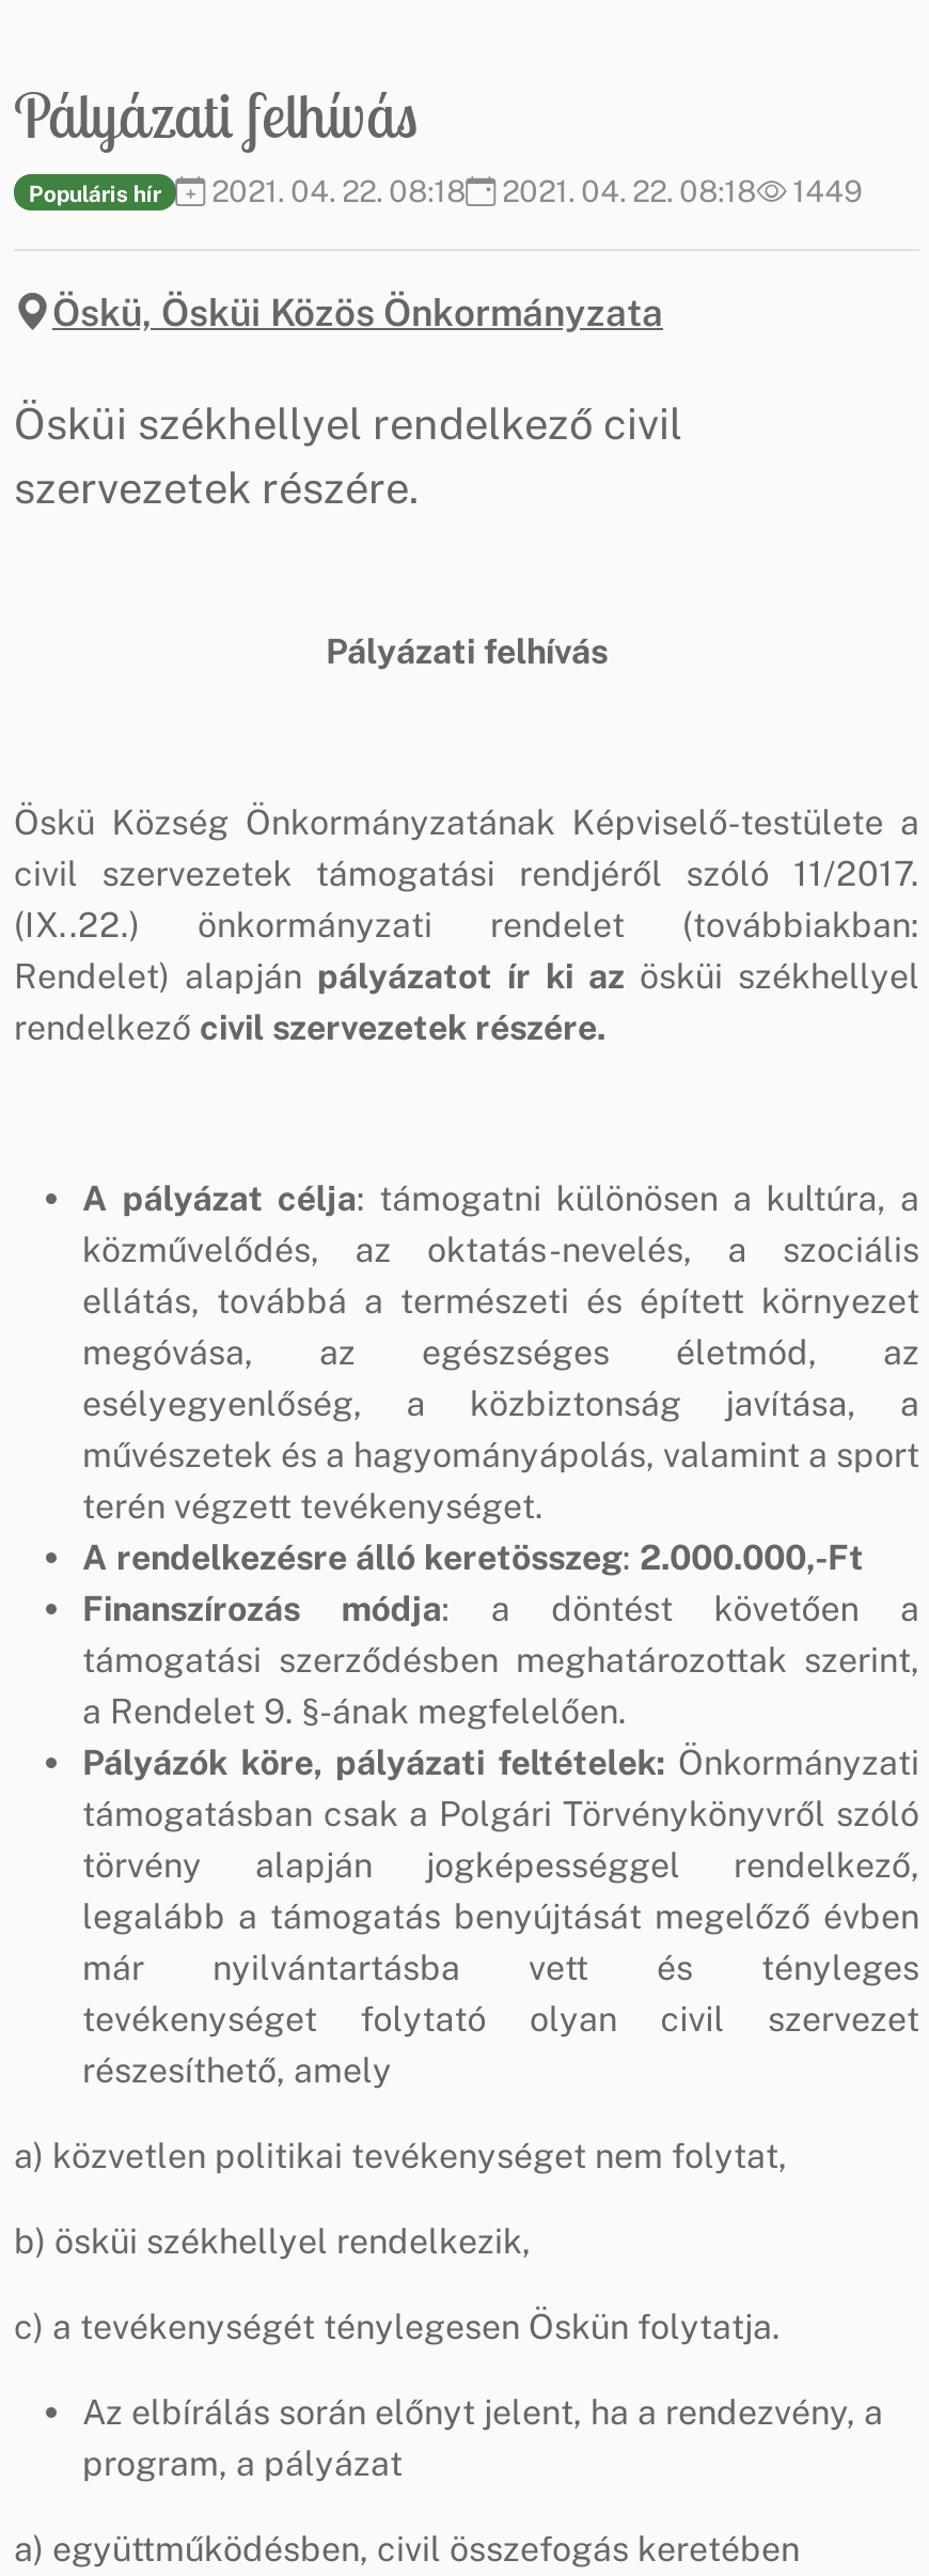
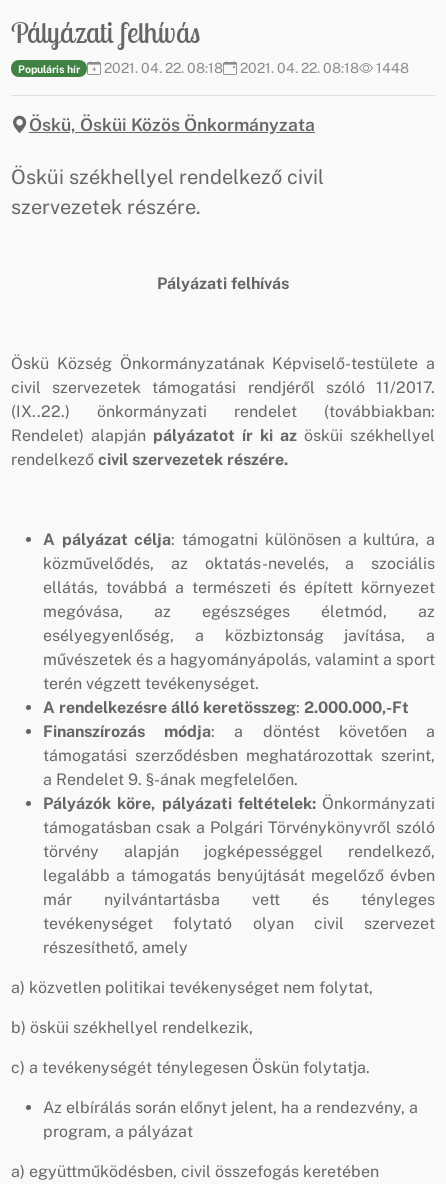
- Populáris hír 2021. 04. 22. 08:18 2021. 04. 22. 08:18 1449
+ Populáris hír 2021. 04. 22. 08:18 2021. 04. 22. 08:18 1448
